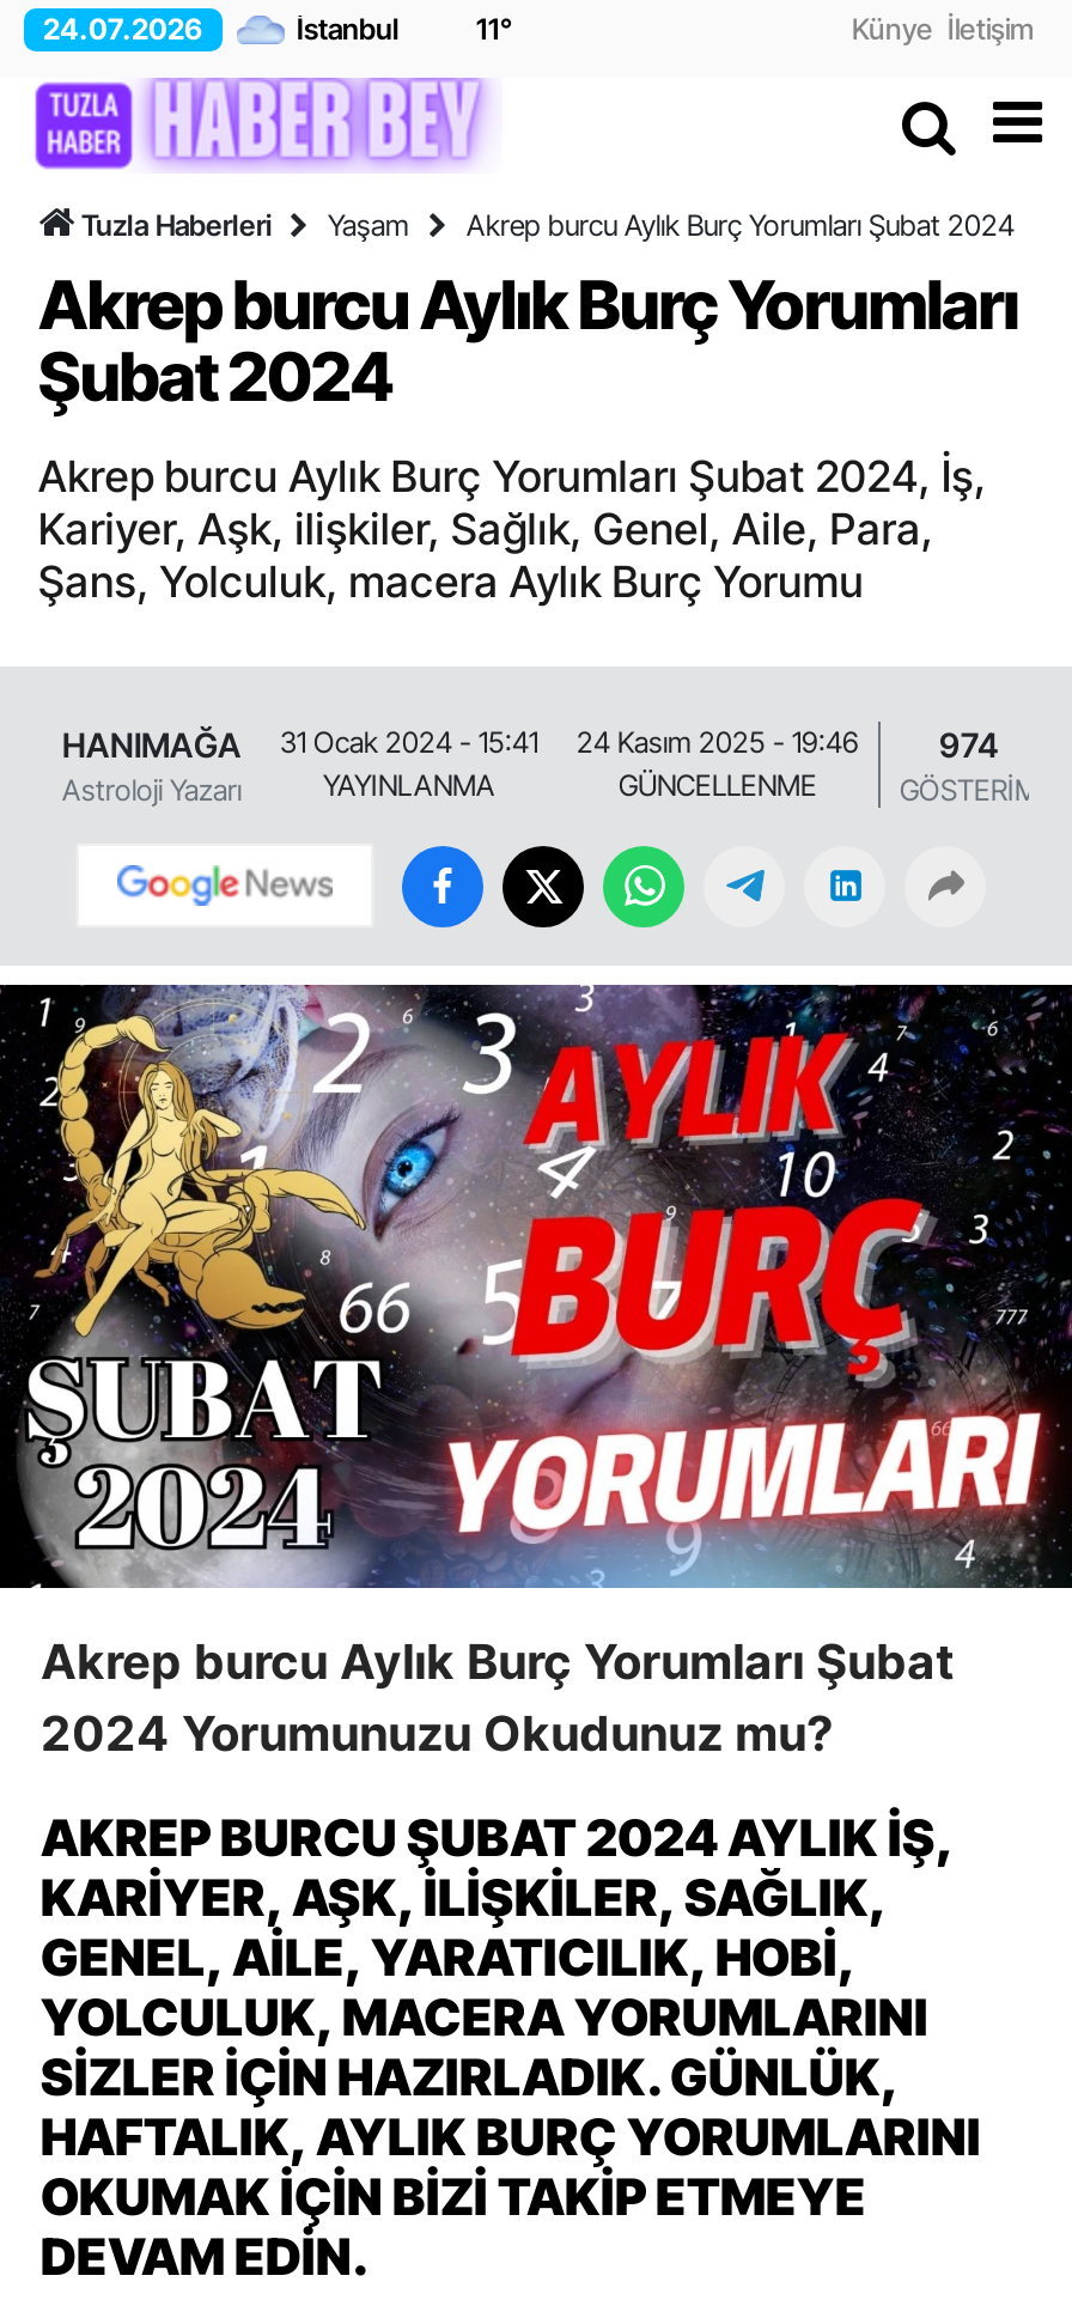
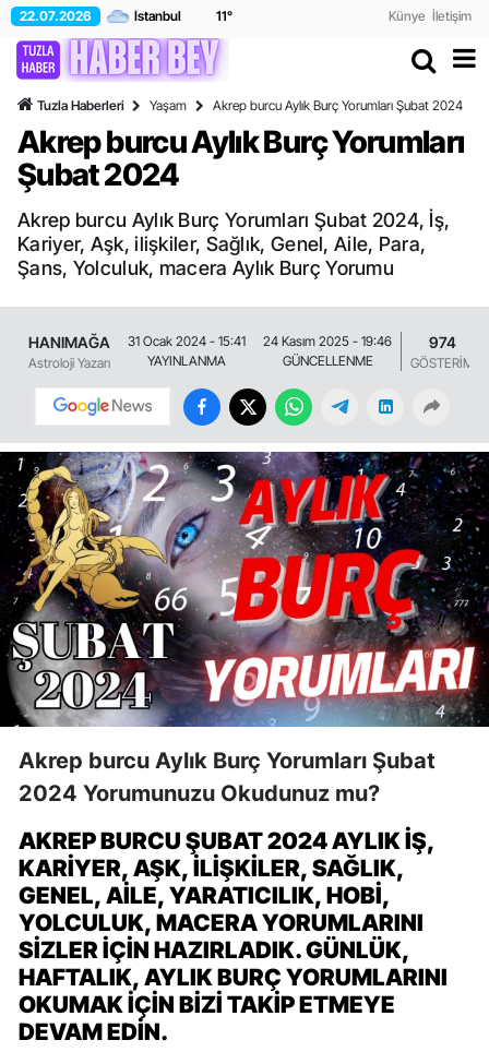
- 24.07.2026
+ 22.07.2026
